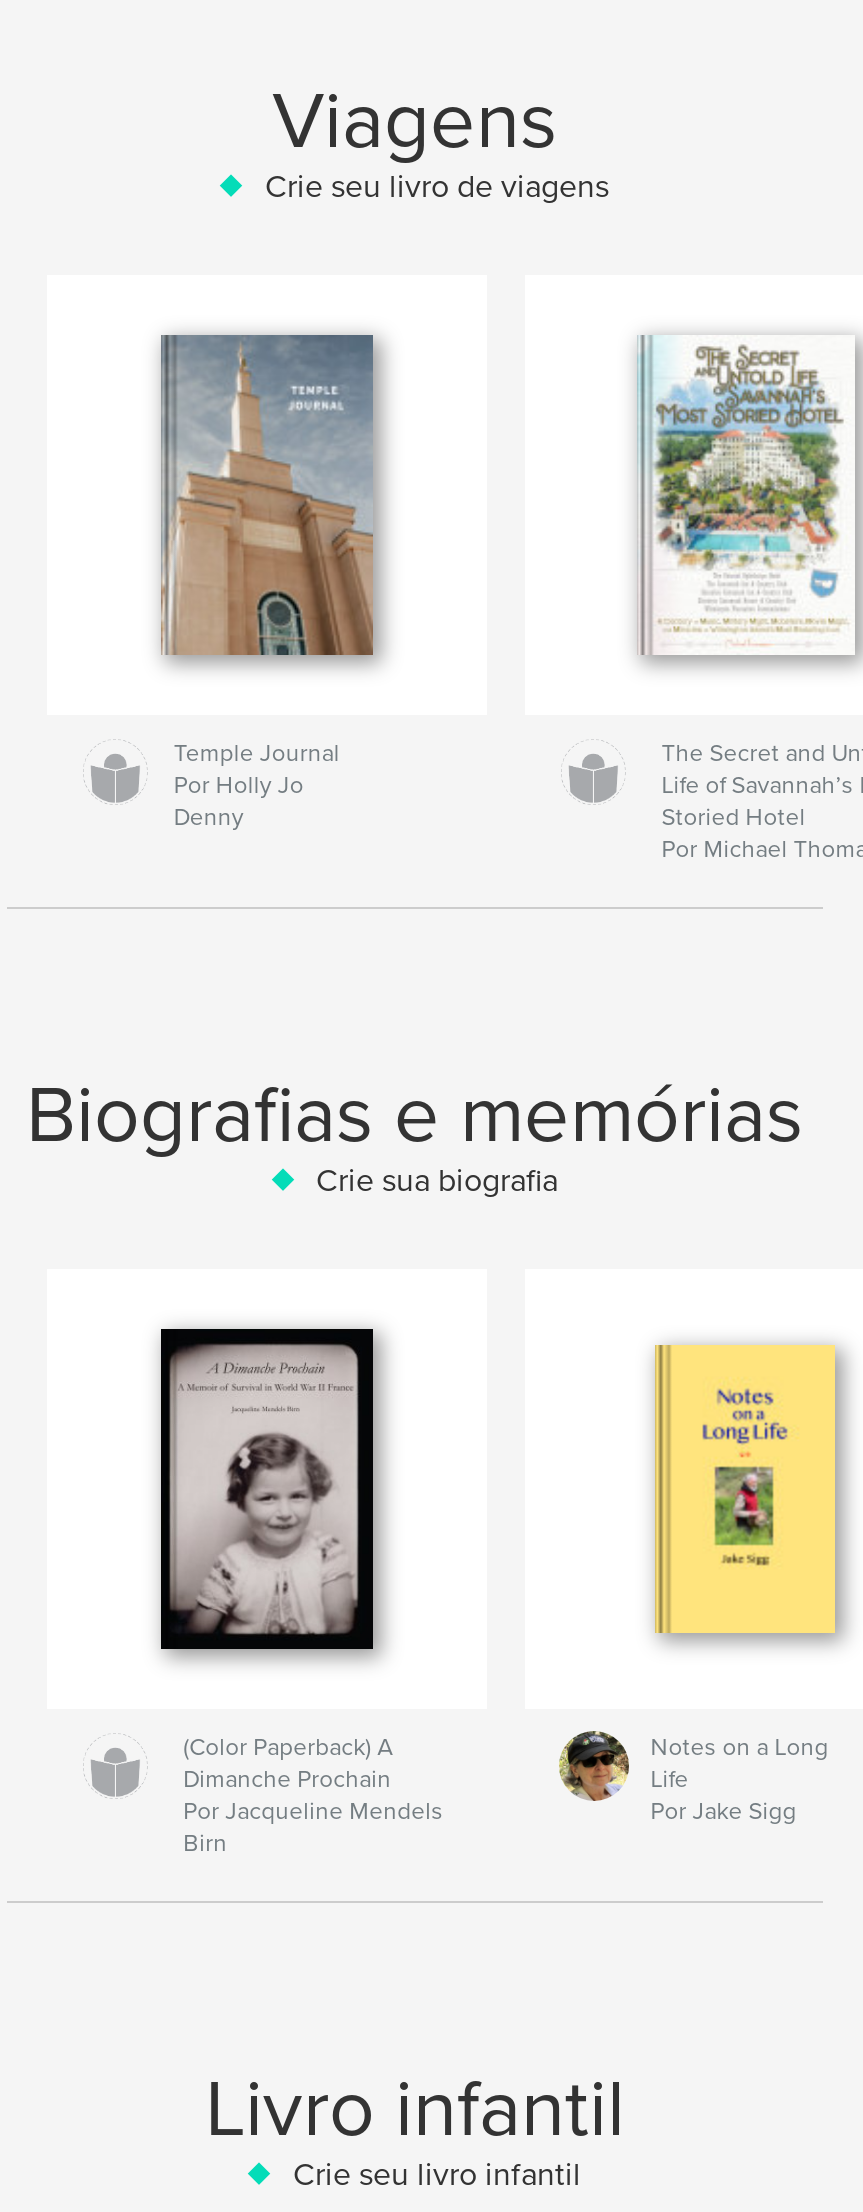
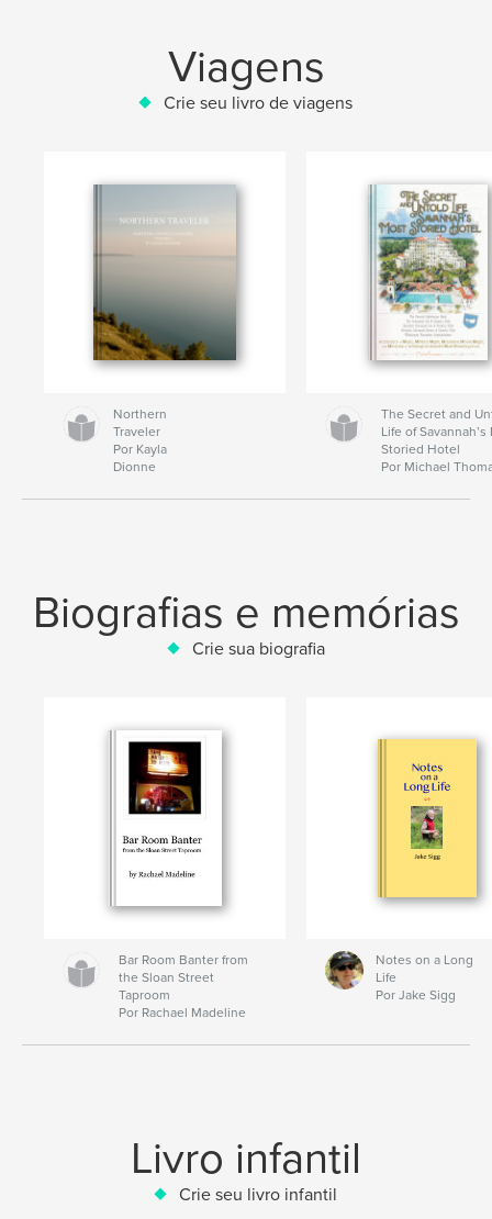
- [image]
- Temple Journal
- Por Holly Jo
- Denny
+ [image]
+ Northern
+ Traveler
+ Por Kayla
+ Dionne

- [image]
+ [image]

- (Color Paperback) A
- Dimanche Prochain
- Por Jacqueline Mendels
- Birn
+ Bar Room Banter from
+ the Sloan Street
+ Taproom
+ Por Rachael Madeline
